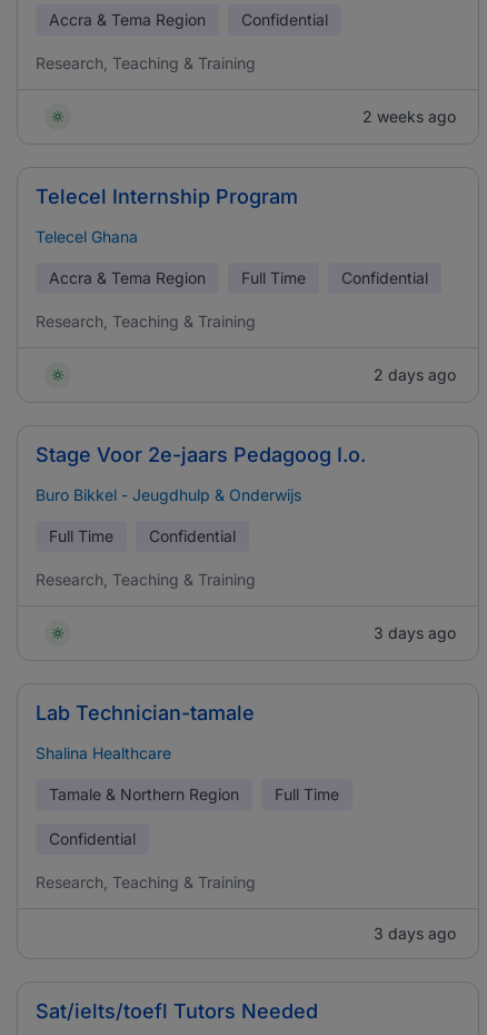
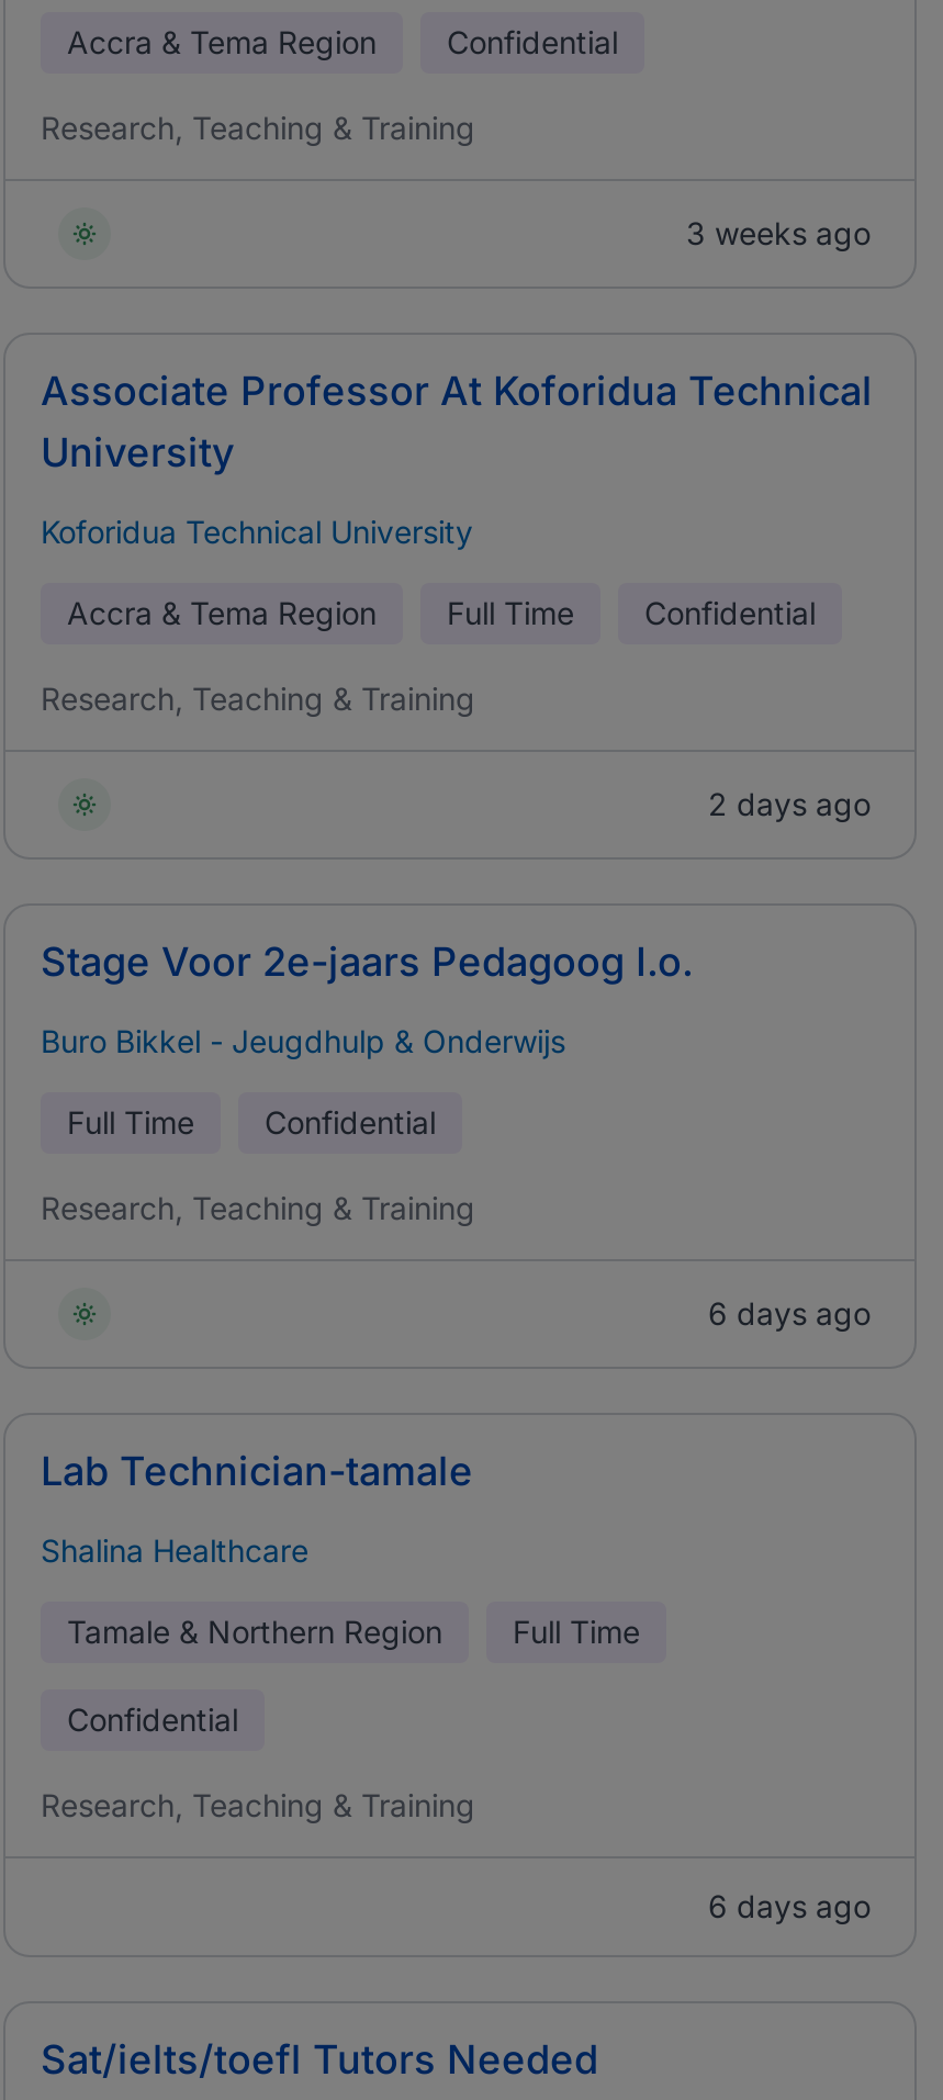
- 2 weeks ago
+ 3 weeks ago

- Telecel Internship Program
+ Associate Professor At Koforidua Technical
+ University

- Telecel Ghana
+ Koforidua Technical University

- 3 days ago
+ 6 days ago

- 3 days ago
+ 6 days ago
